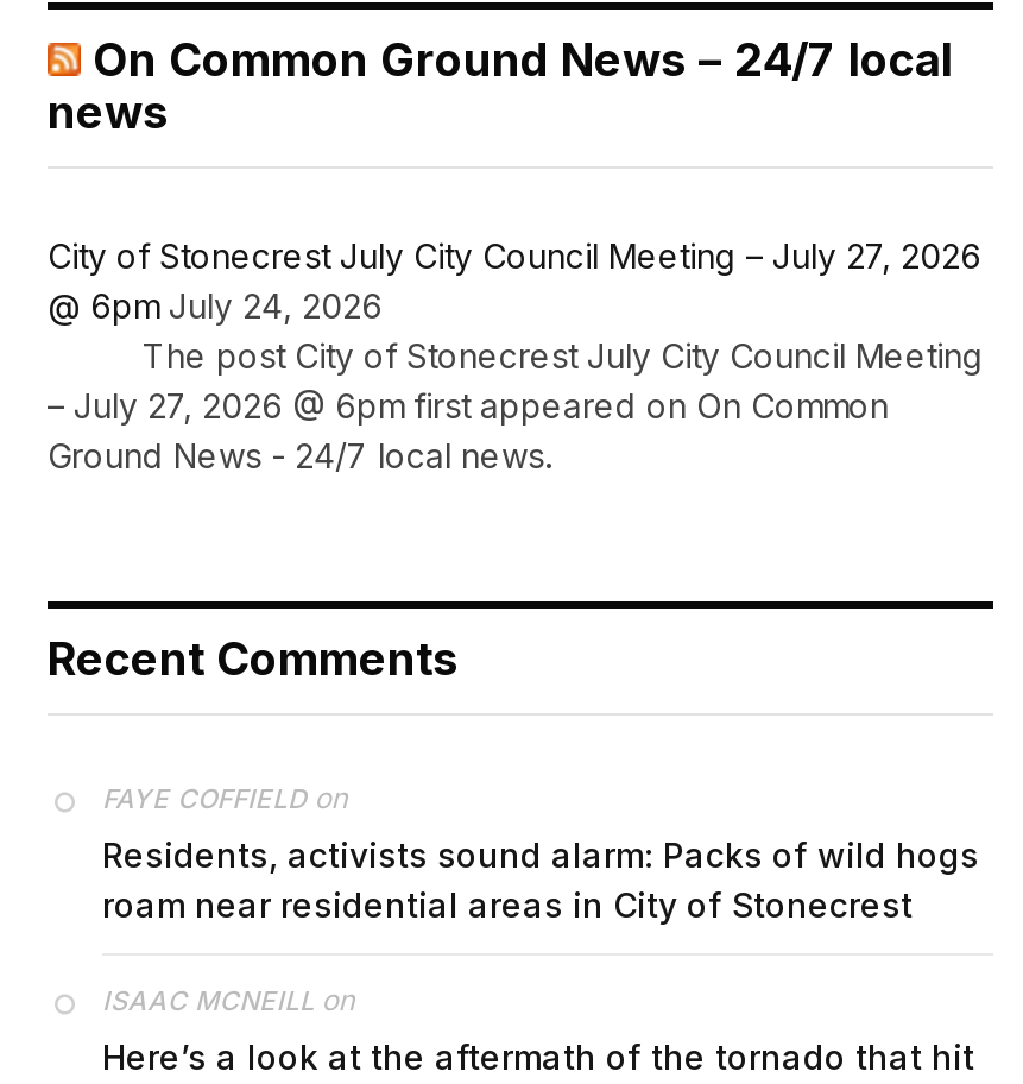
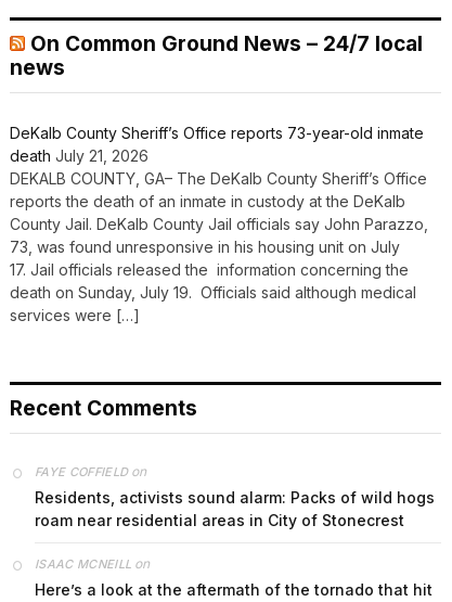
- City of Stonecrest July City Council Meeting – July 27, 2026
- @ 6pm July 24, 2026
- The post City of Stonecrest July City Council Meeting
- – July 27, 2026 @ 6pm first appeared on On Common
- Ground News - 24/7 local news.
+ DeKalb County Sheriff’s Office reports 73-year-old inmate
+ death July 21, 2026
+ DEKALB COUNTY, GA– The DeKalb County Sheriff’s Office
+ reports the death of an inmate in custody at the DeKalb
+ County Jail. DeKalb County Jail officials say John Parazzo,
+ 73, was found unresponsive in his housing unit on July
+ 17. Jail officials released the information concerning the
+ death on Sunday, July 19. Officials said although medical
+ services were […]
